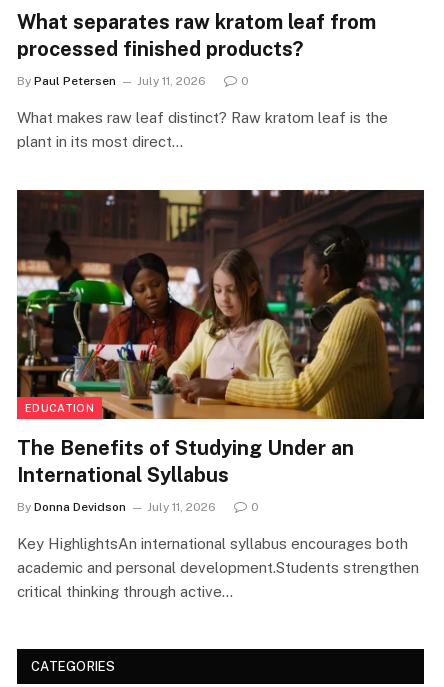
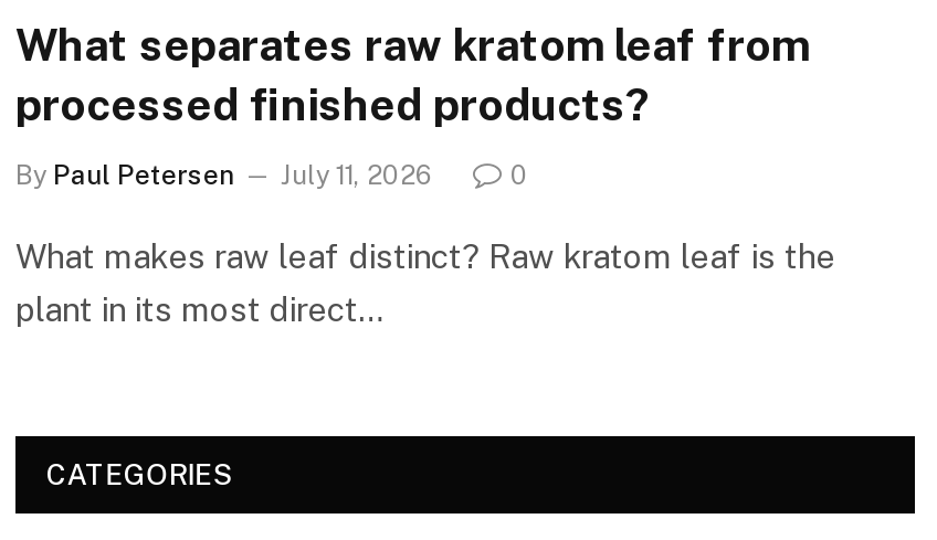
- [image]
- EDUCATION
- The Benefits of Studying Under an
- International Syllabus
- By Donna Devidson
- July 11, 2026
- 0
- Key HighlightsAn international syllabus encourages both
- academic and personal development.Students strengthen
- critical thinking through active…
